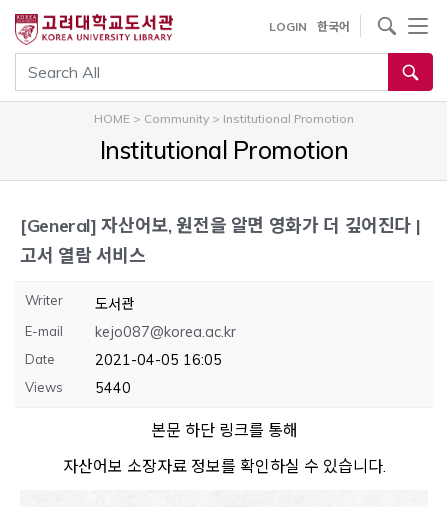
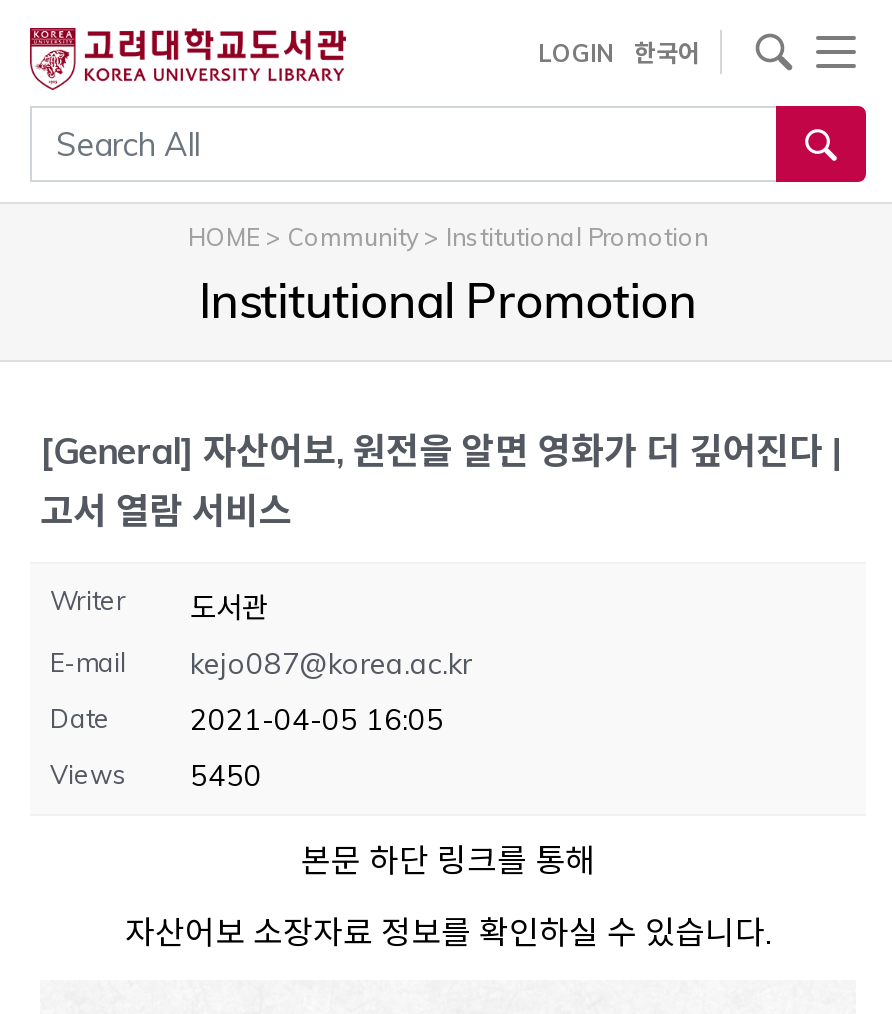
- Views 5440
+ Views 5450
